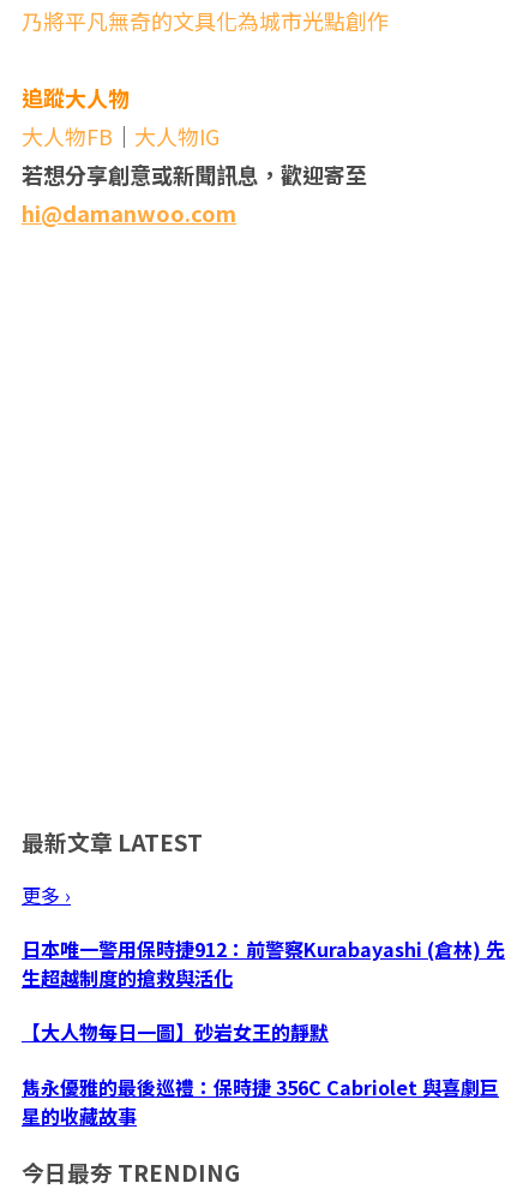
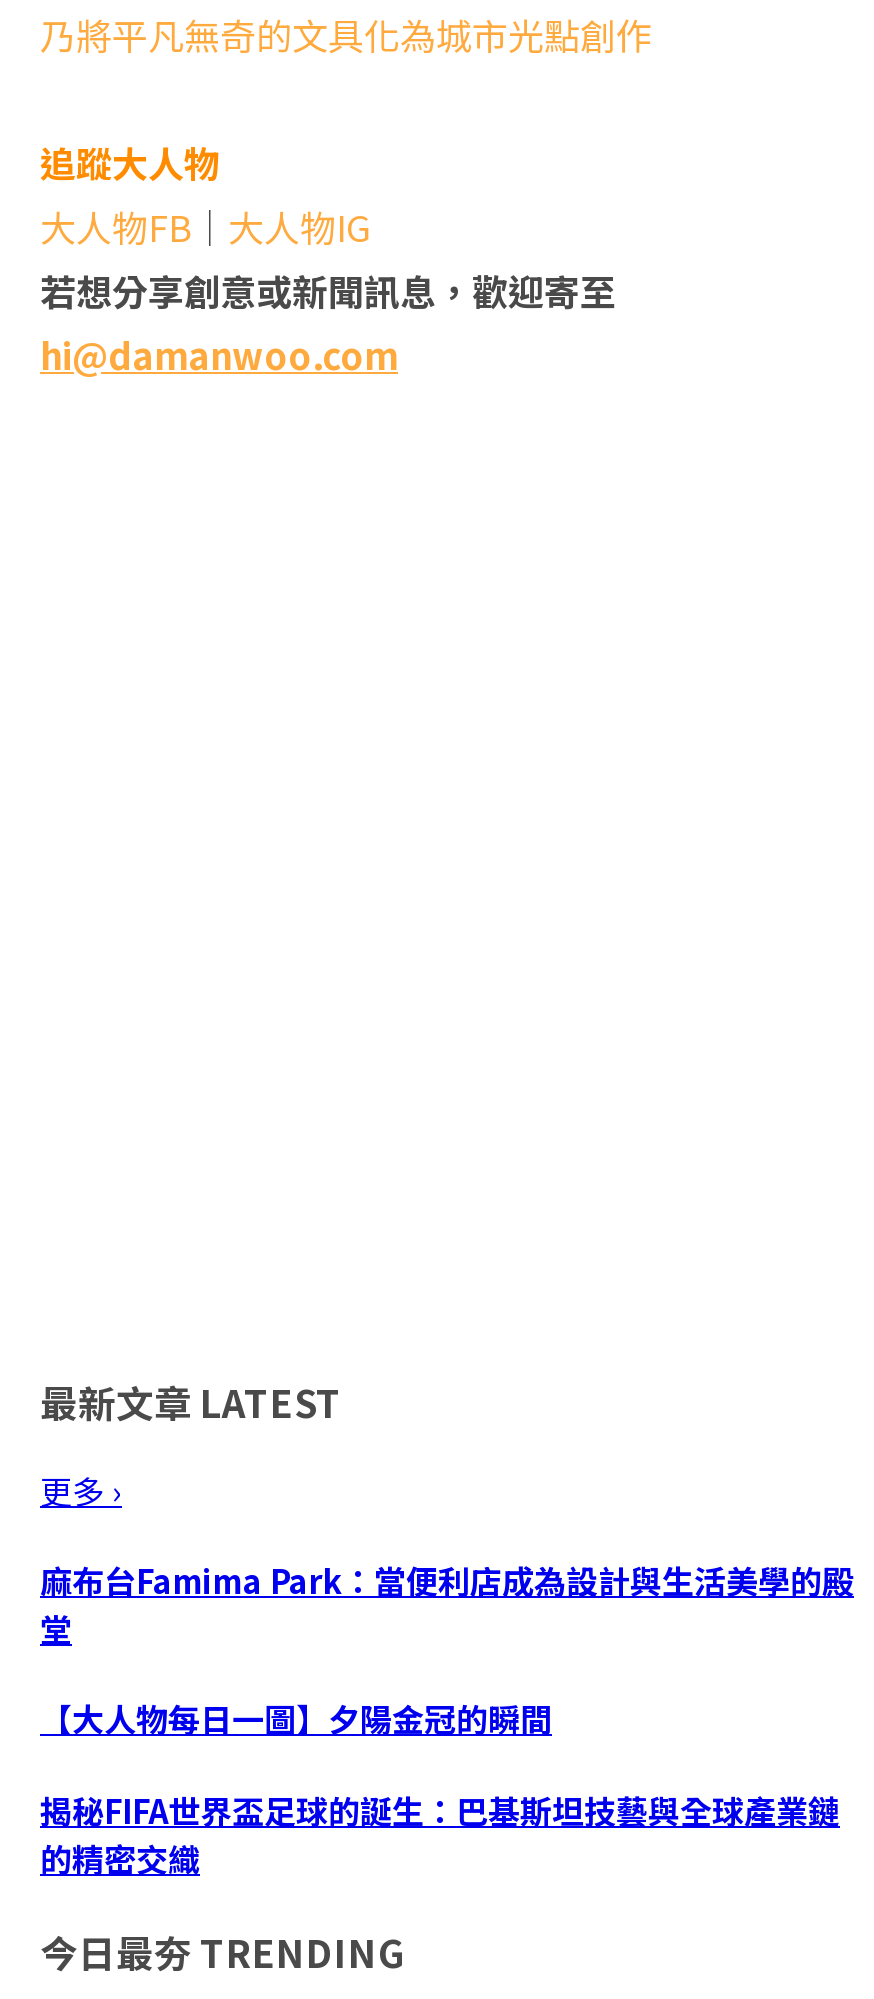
- 日本唯一警用保時捷912：前警察Kurabayashi (倉林) 先
- 生超越制度的搶救與活化
+ 麻布台Famima Park：當便利店成為設計與生活美學的殿
+ 堂

- 【大人物每日一圖】砂岩女王的靜默
+ 【大人物每日一圖】夕陽金冠的瞬間

- 雋永優雅的最後巡禮：保時捷 356C Cabriolet 與喜劇巨
- 星的收藏故事
+ 揭秘FIFA世界盃足球的誕生：巴基斯坦技藝與全球產業鏈
+ 的精密交織
